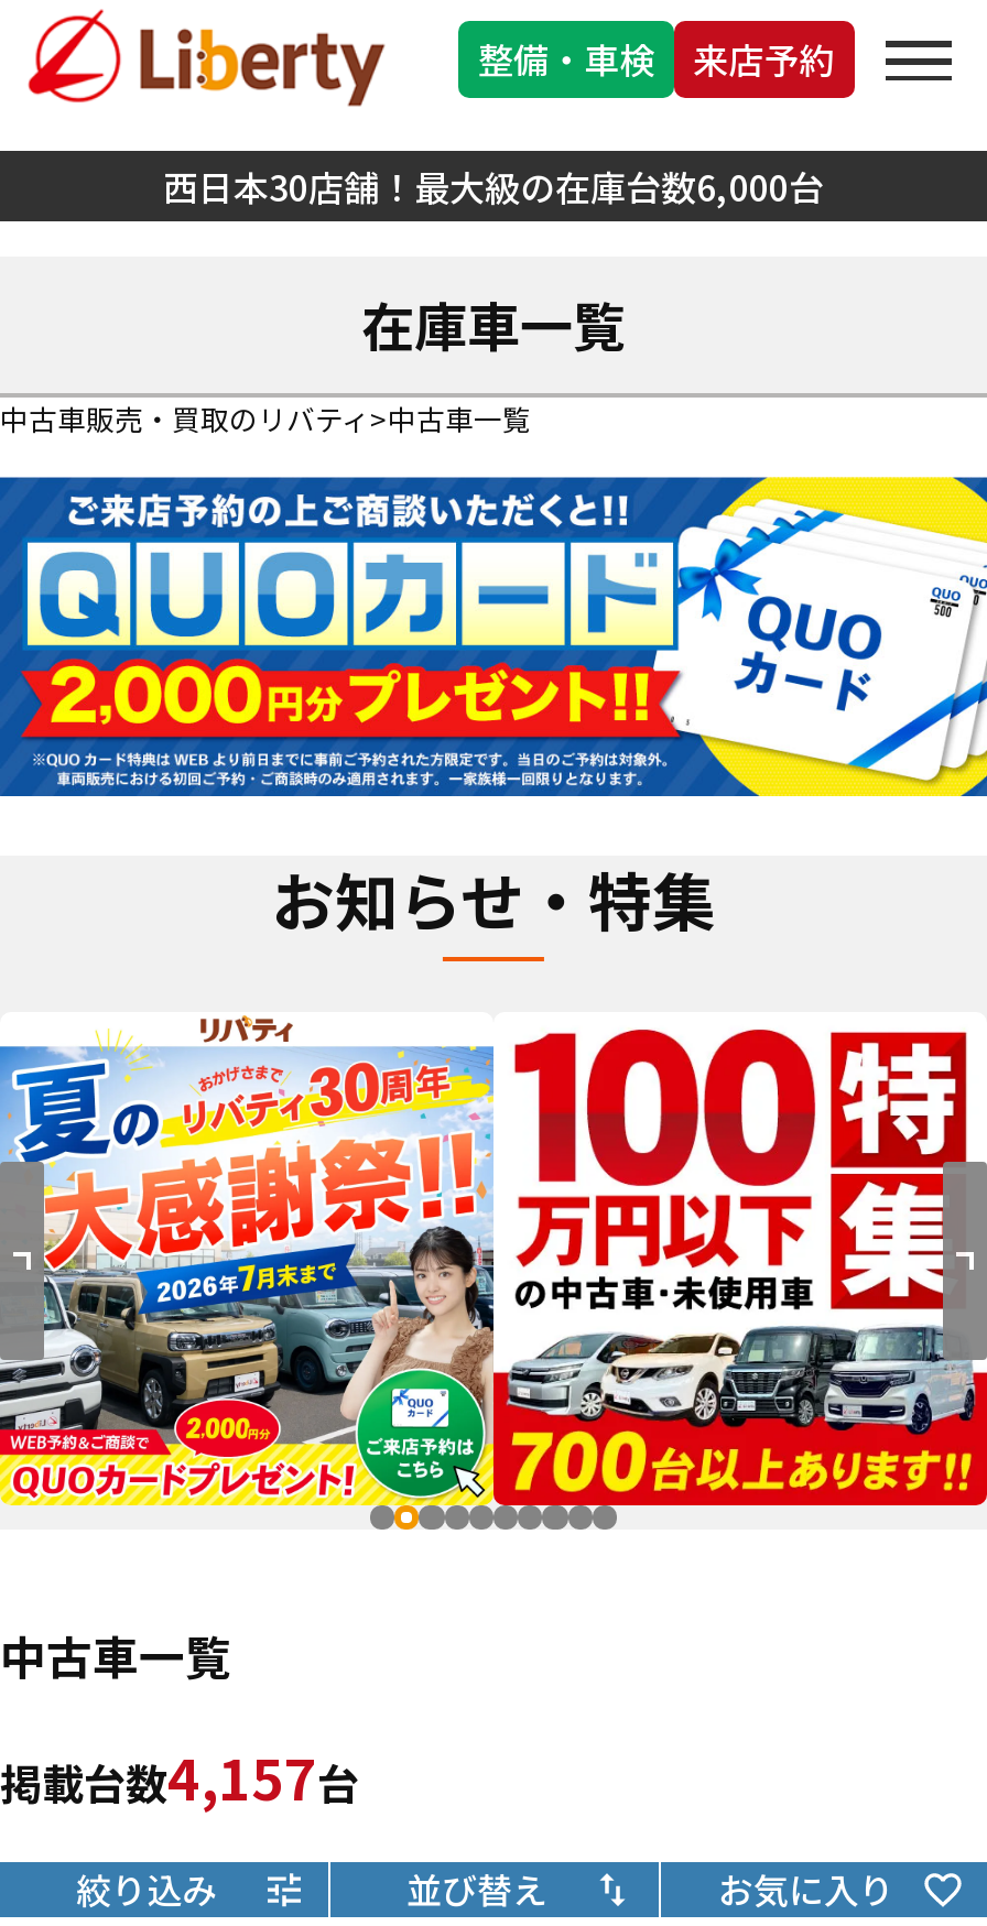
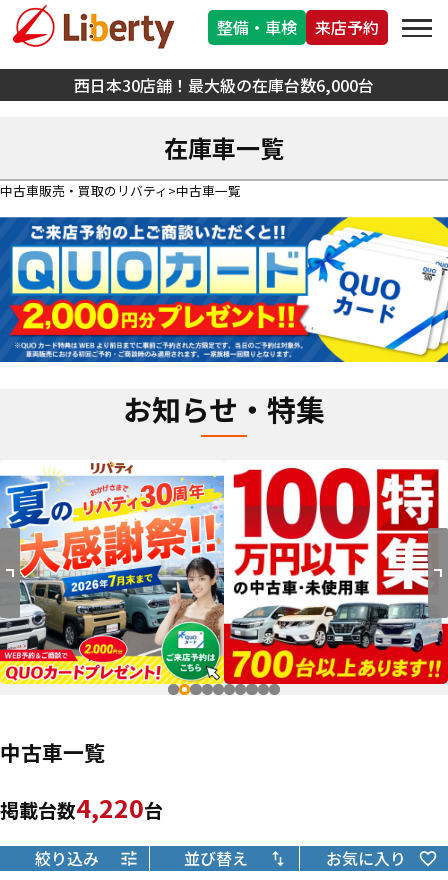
- 掲載台数4,157台
+ 掲載台数4,220台
